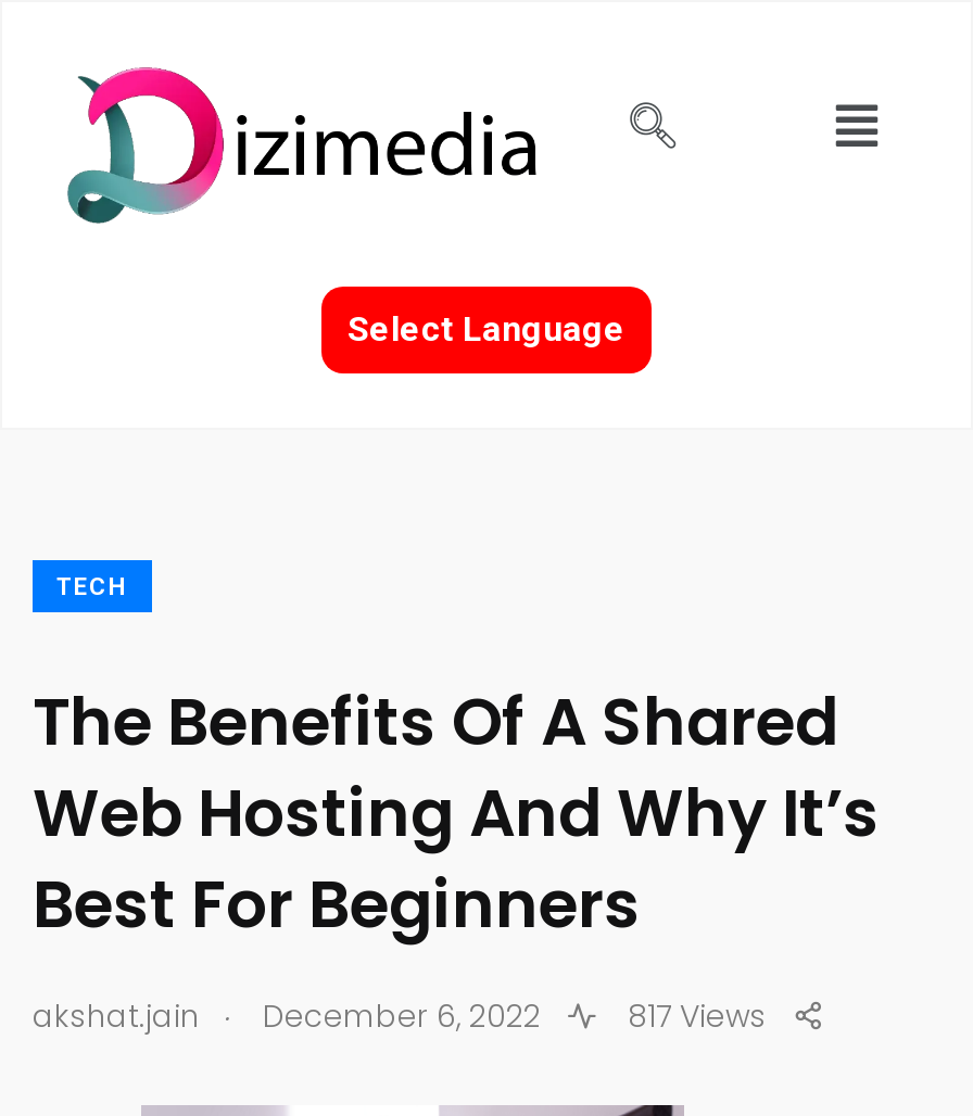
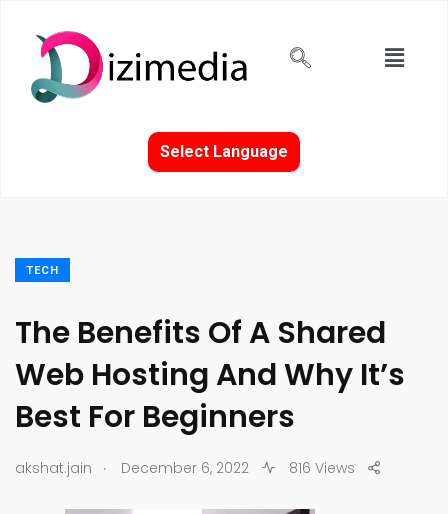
- akshat.jain . December 6, 2022 817 Views
+ akshat.jain . December 6, 2022 816 Views
